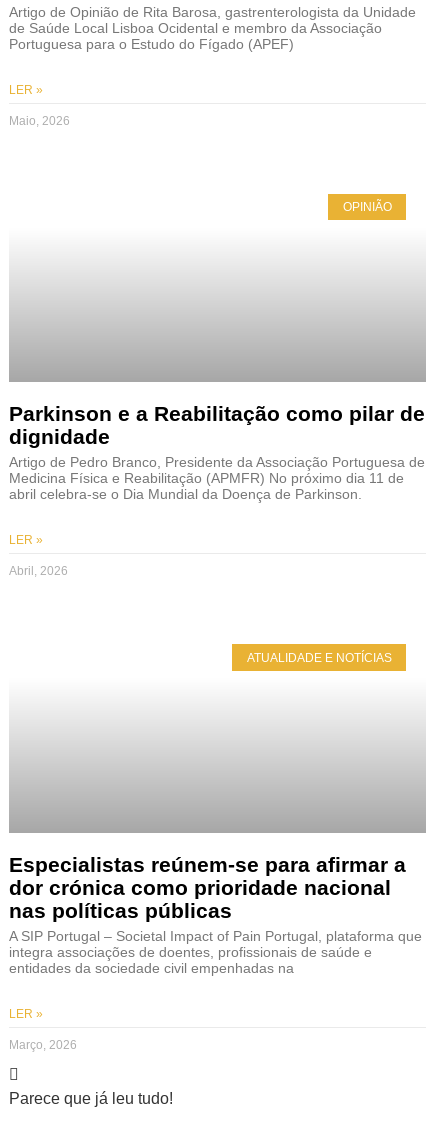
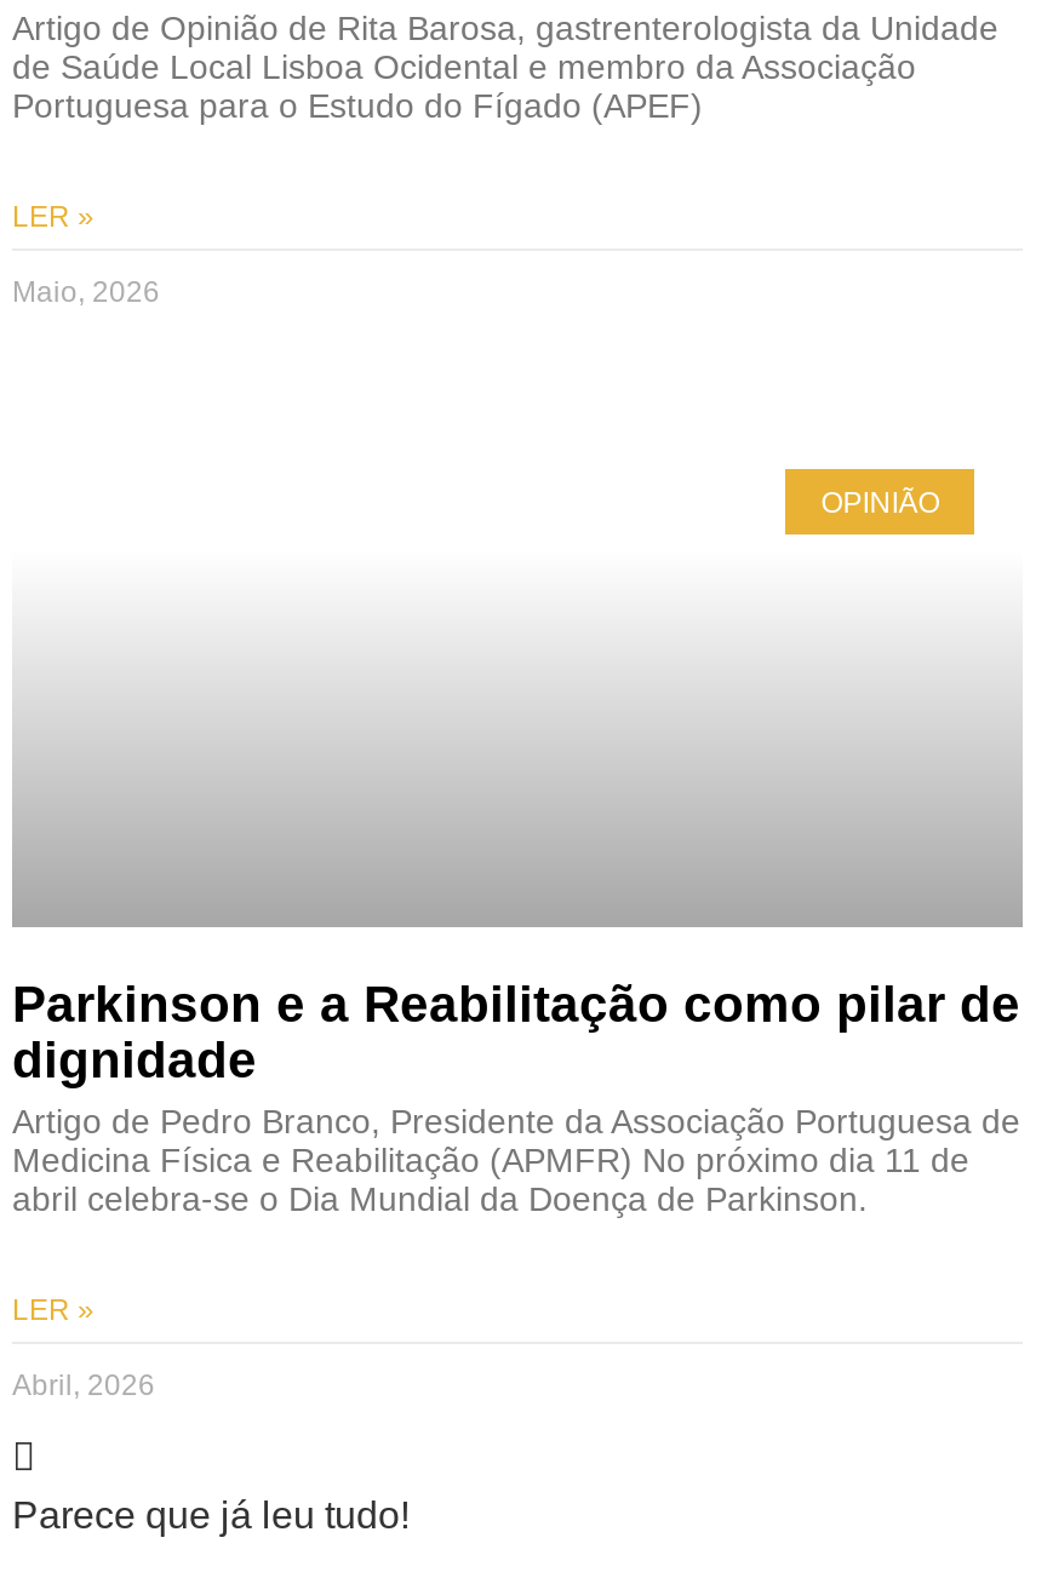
- ATUALIDADE E NOTÍCIAS

- Especialistas reúnem-se para afirmar a
- dor crónica como prioridade nacional
- nas políticas públicas
- A SIP Portugal – Societal Impact of Pain Portugal, plataforma que
- integra associações de doentes, profissionais de saúde e
- entidades da sociedade civil empenhadas na
- LER »
- Março, 2026
